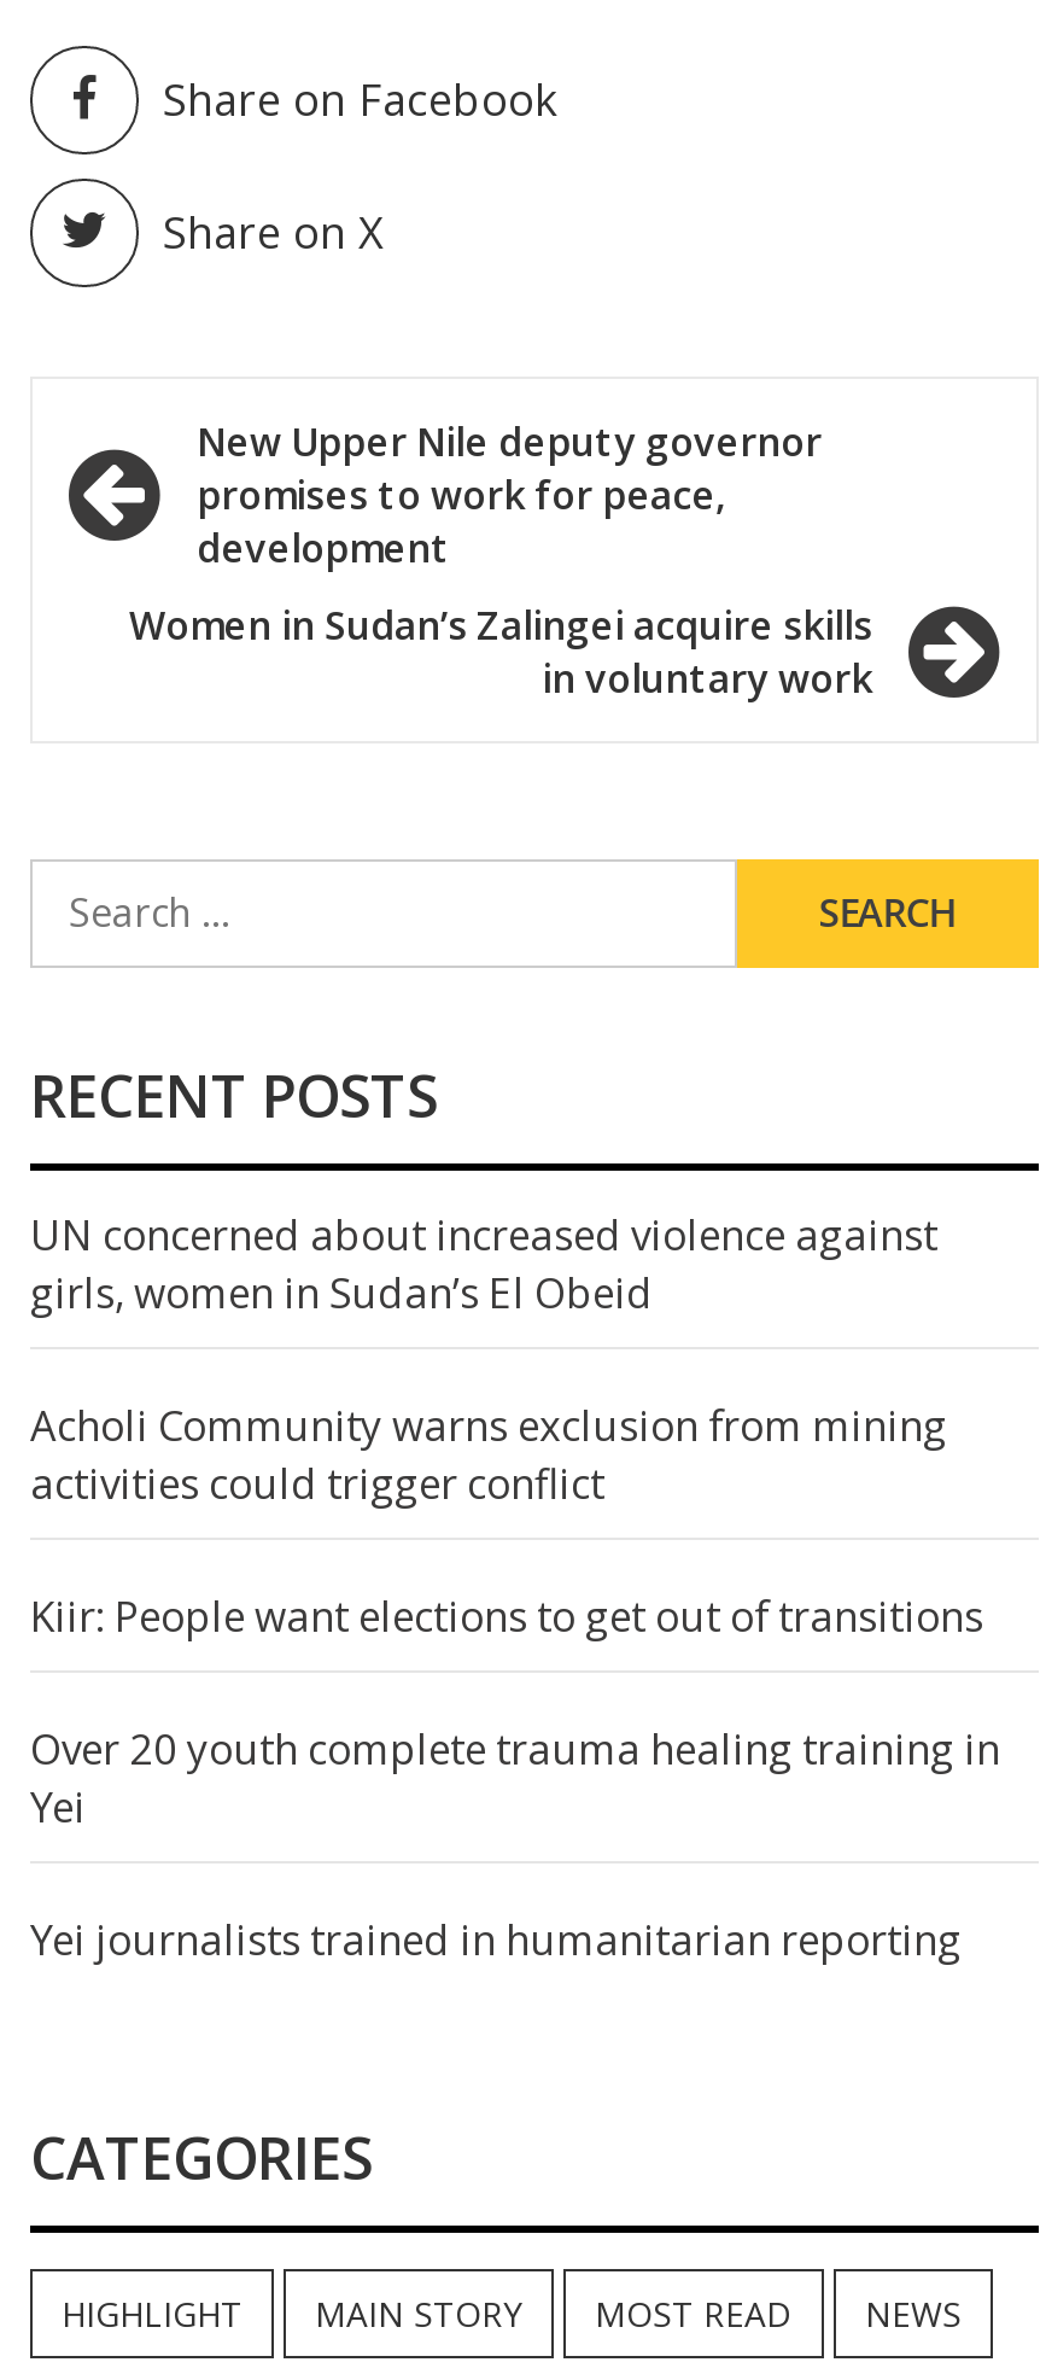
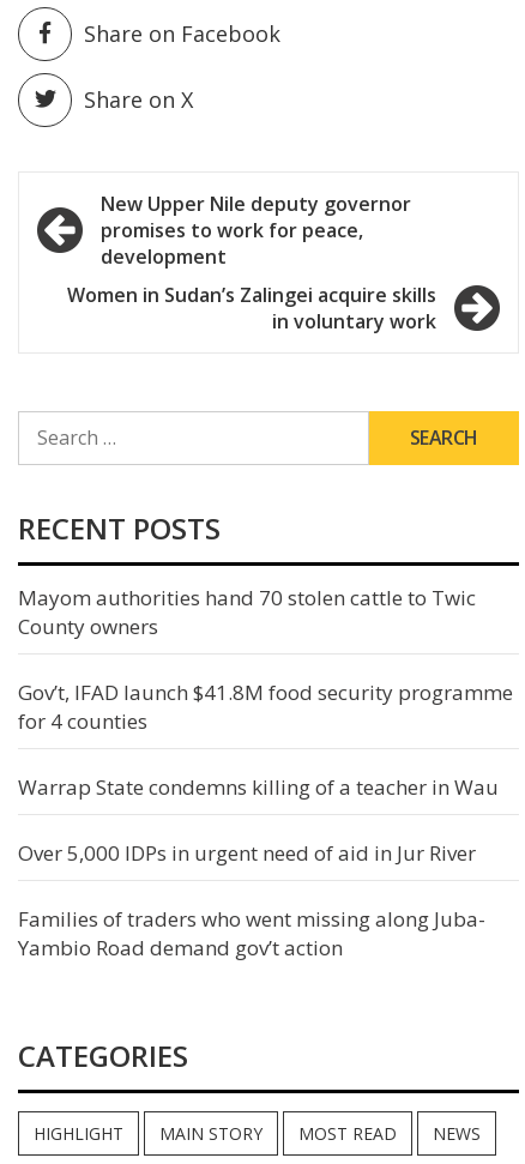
- UN concerned about increased violence against
- girls, women in Sudan’s El Obeid
+ Mayom authorities hand 70 stolen cattle to Twic
+ County owners

- Acholi Community warns exclusion from mining
- activities could trigger conflict
+ Gov’t, IFAD launch $41.8M food security programme
+ for 4 counties

- Kiir: People want elections to get out of transitions
+ Warrap State condemns killing of a teacher in Wau

- Over 20 youth complete trauma healing training in
- Yei
+ Over 5,000 IDPs in urgent need of aid in Jur River

- Yei journalists trained in humanitarian reporting
+ Families of traders who went missing along Juba-
+ Yambio Road demand gov’t action
